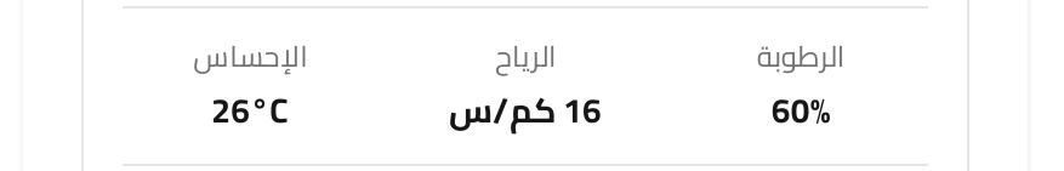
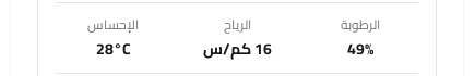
- 26°C
+ 28°C

- 60%
+ 49%
